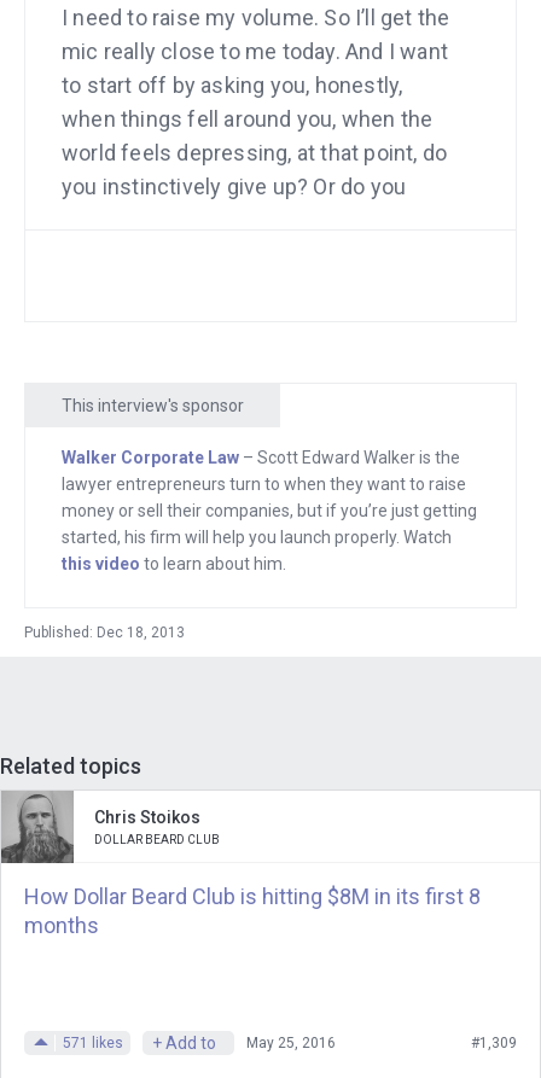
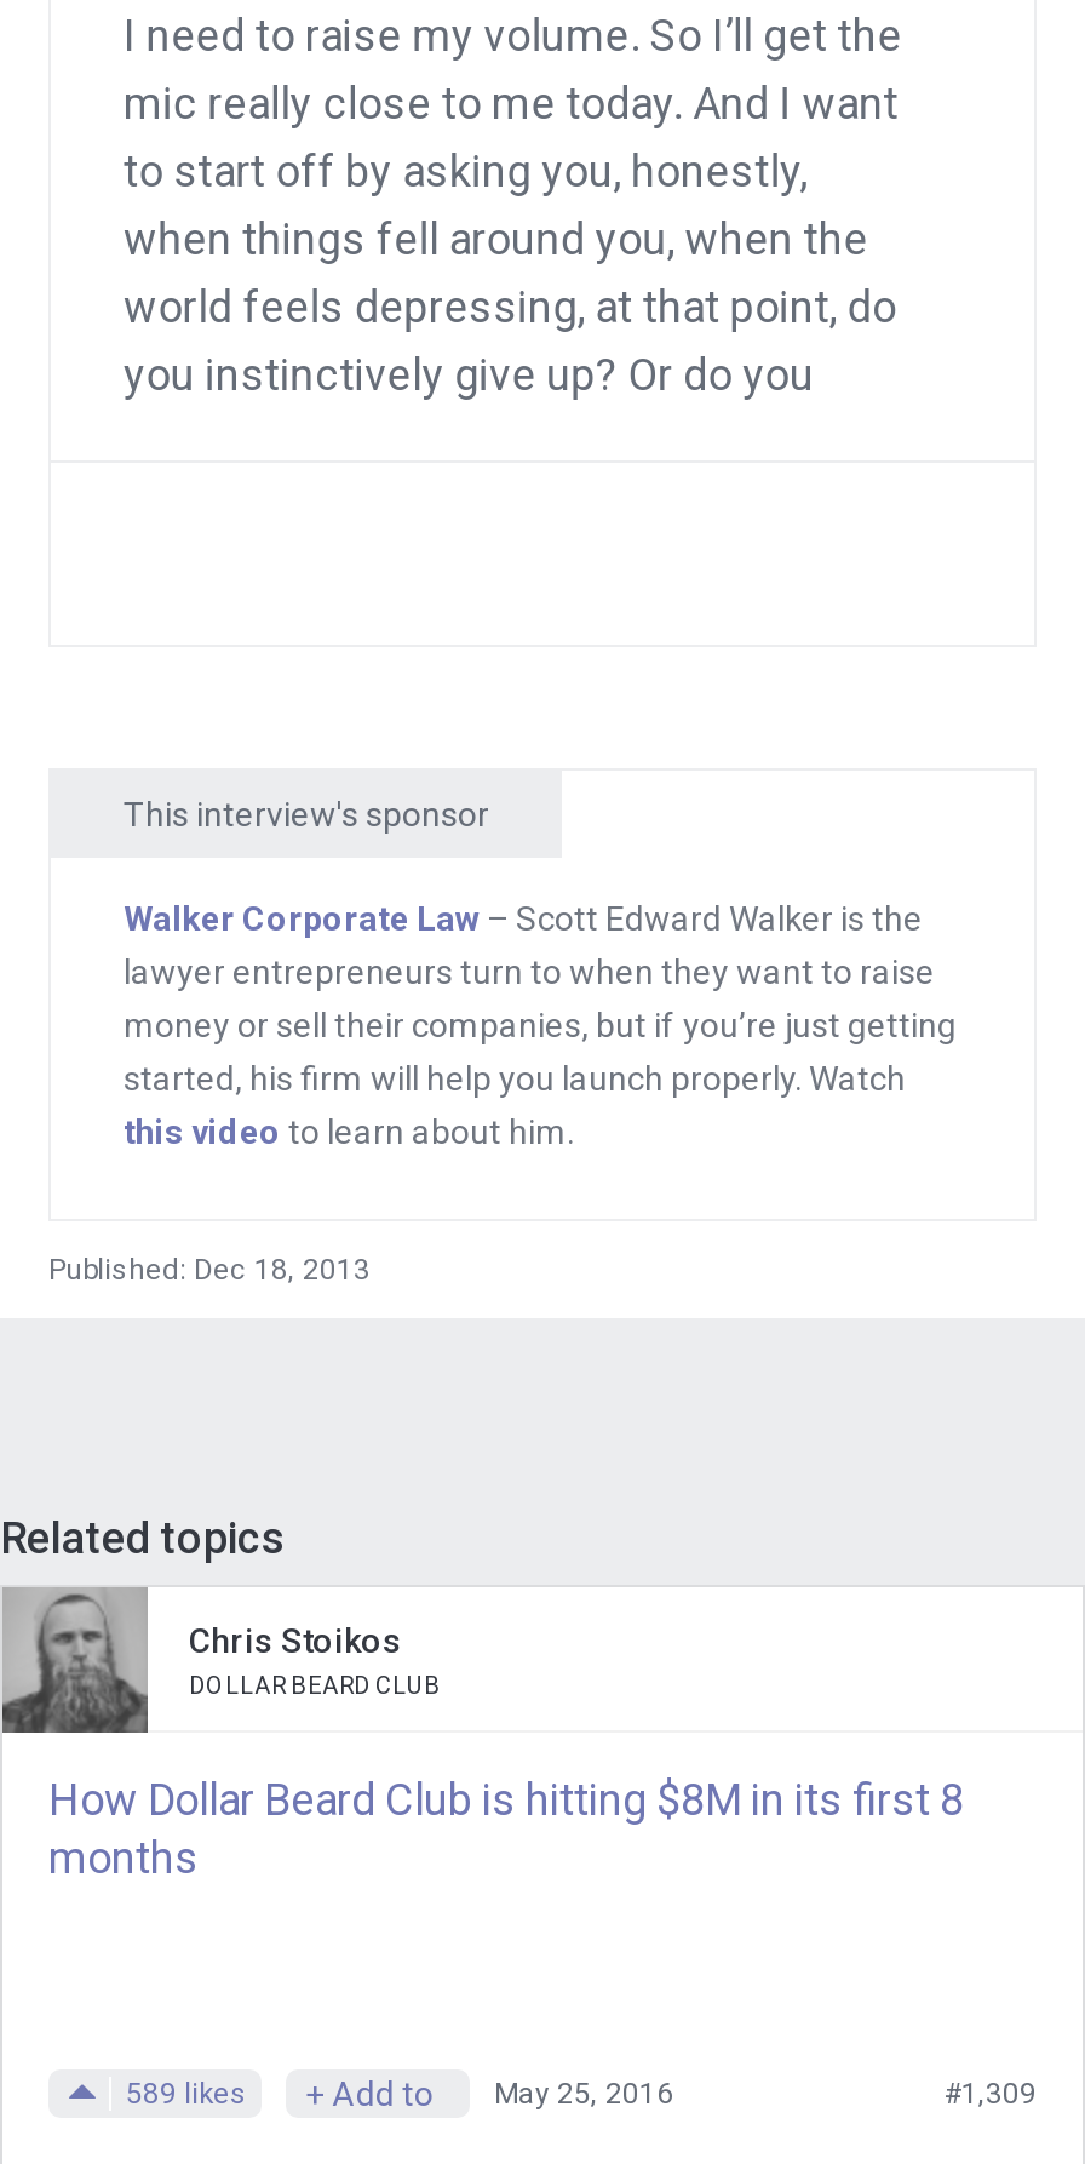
- 571 likes + Add to May 25, 2016
+ 589 likes + Add to May 25, 2016
